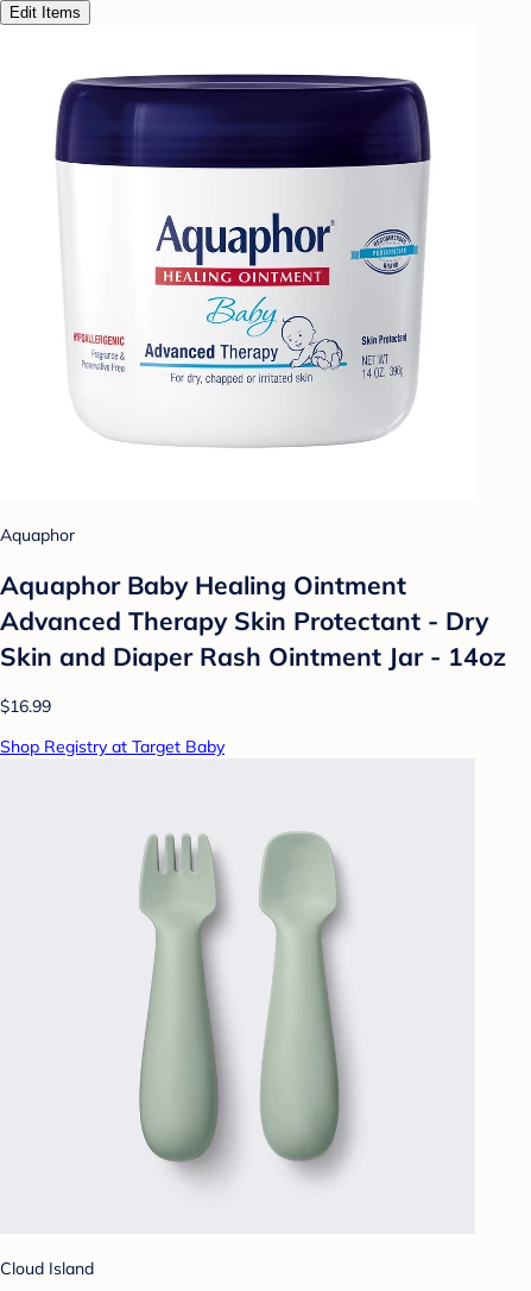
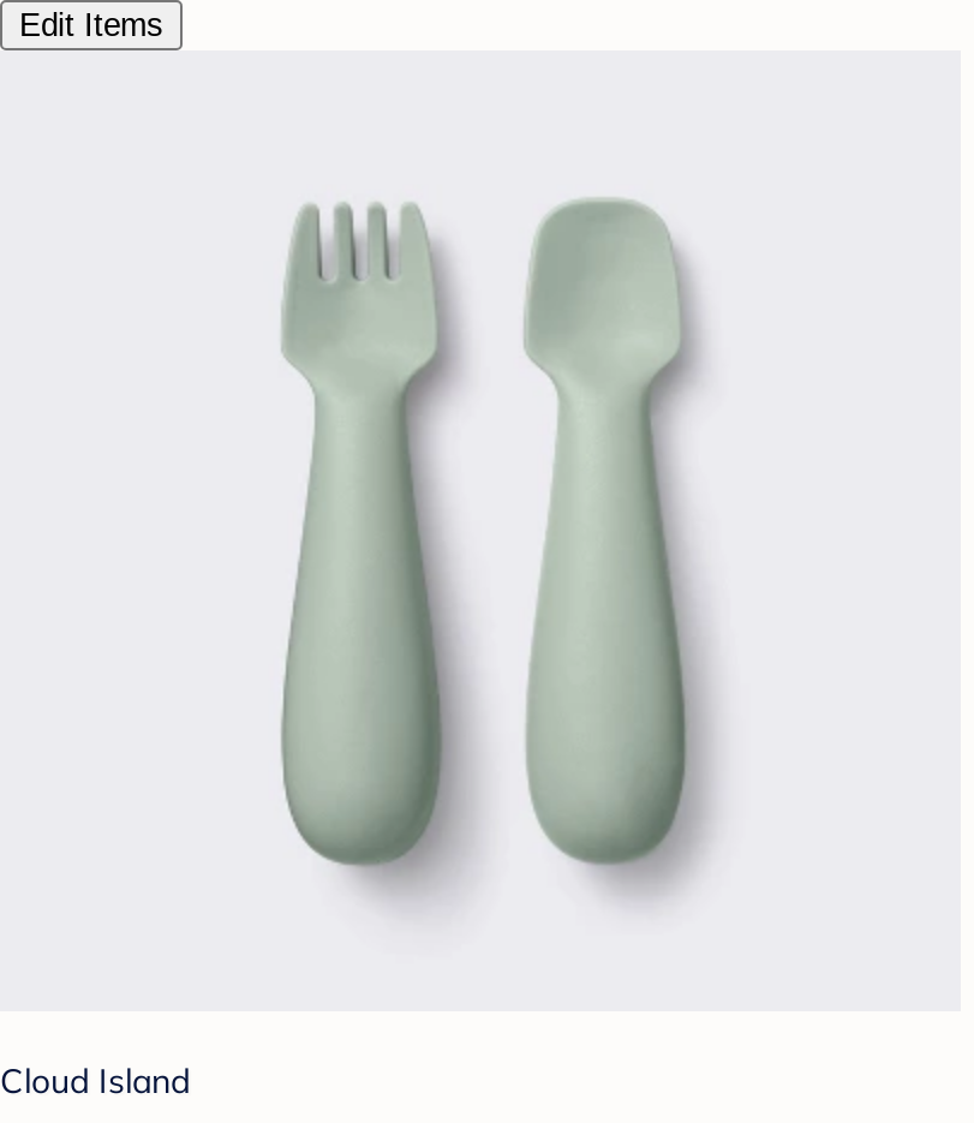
- [image]

- Aquaphor
- Aquaphor Baby Healing Ointment
- Advanced Therapy Skin Protectant - Dry
- Skin and Diaper Rash Ointment Jar - 14oz
- $16.99
- Shop Registry at Target Baby
